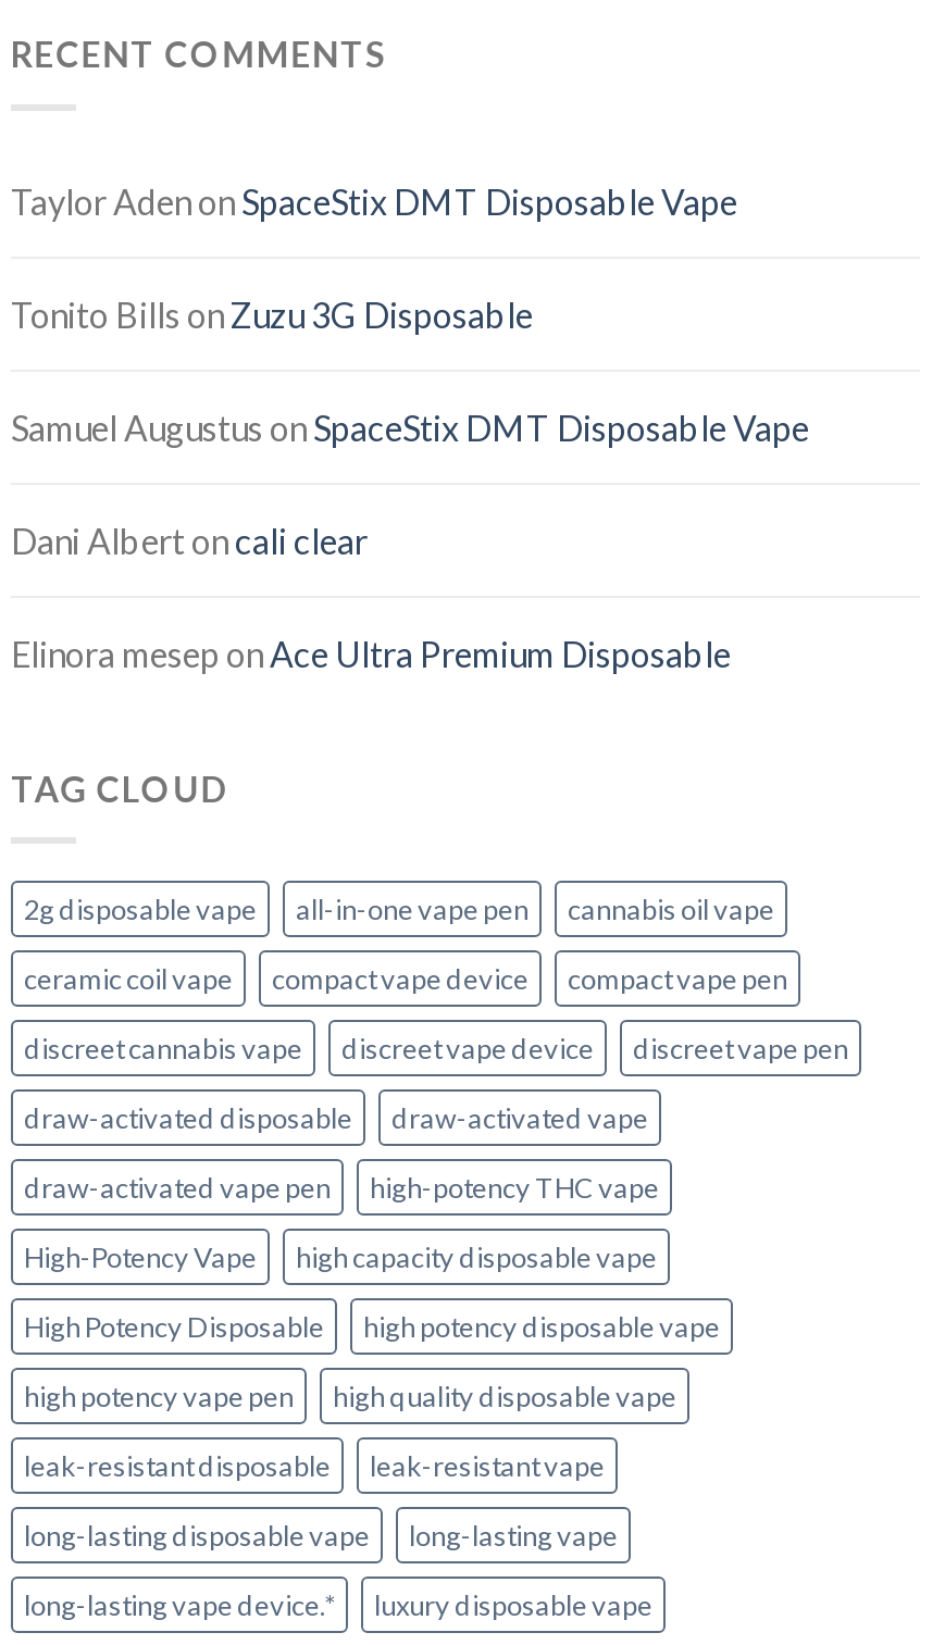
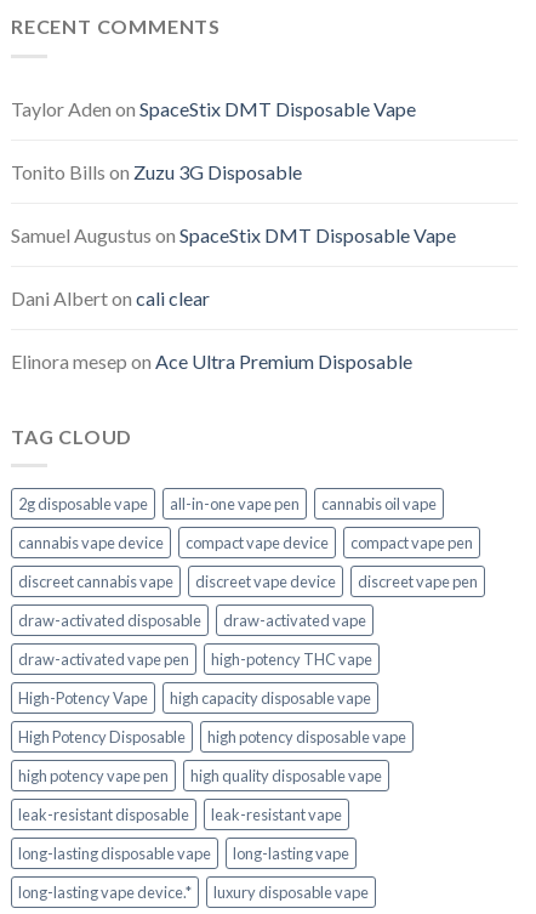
- ceramic coil vape
+ cannabis vape device
